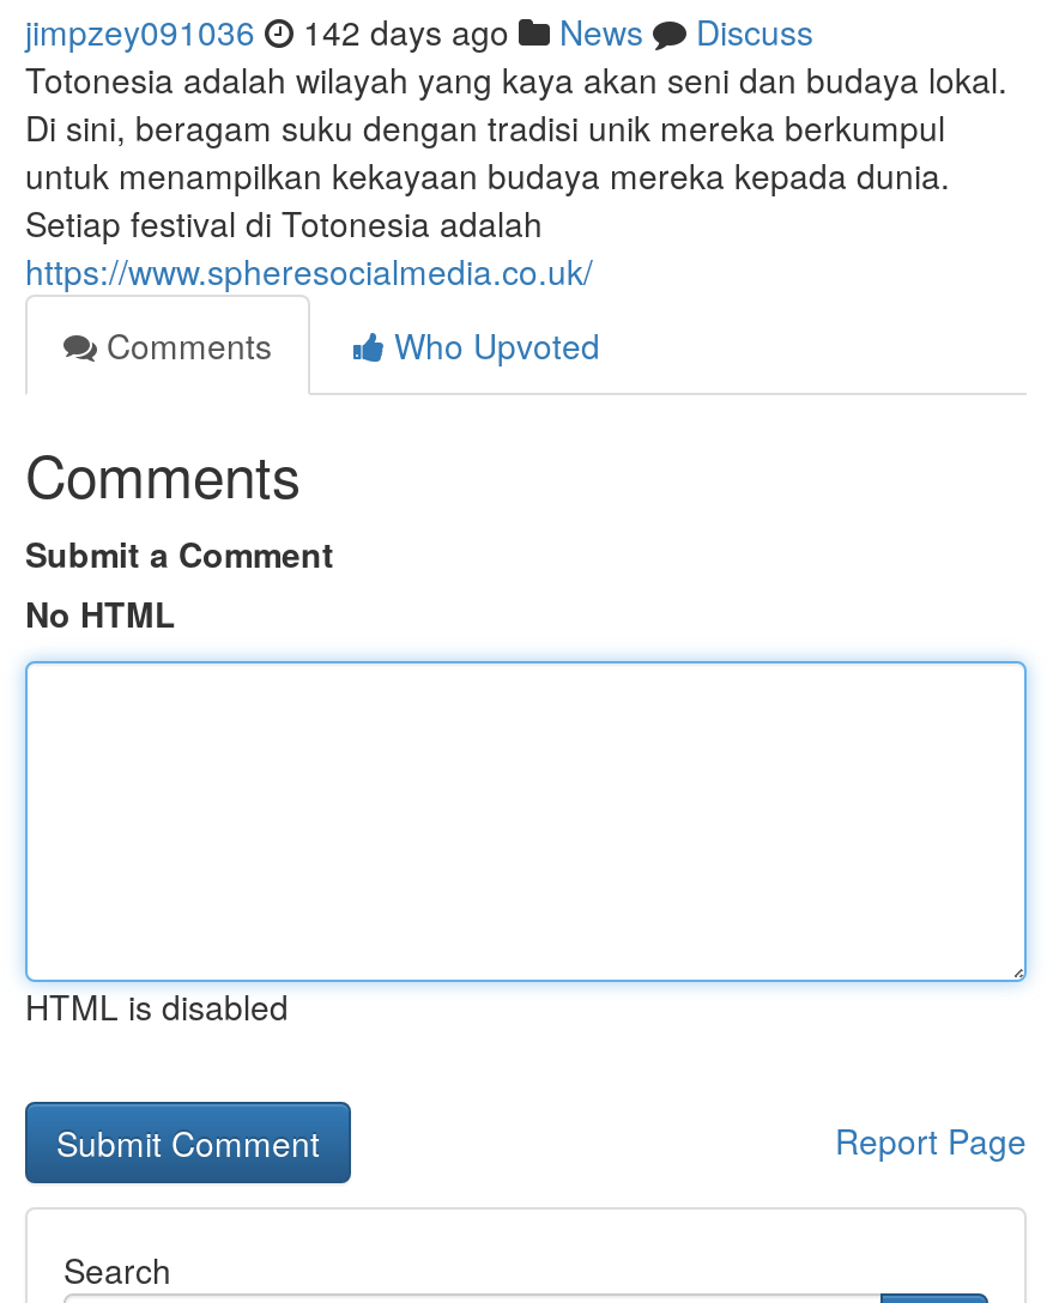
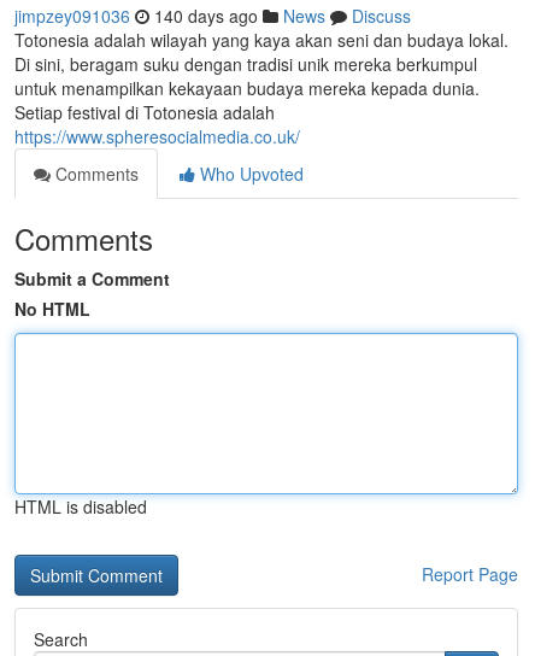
- jimpzey091036 142 days ago News Discuss
+ jimpzey091036 140 days ago News Discuss
